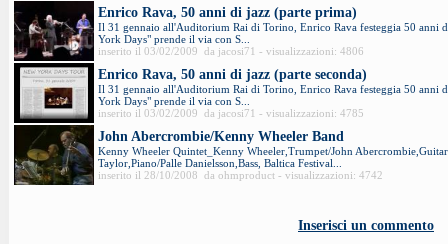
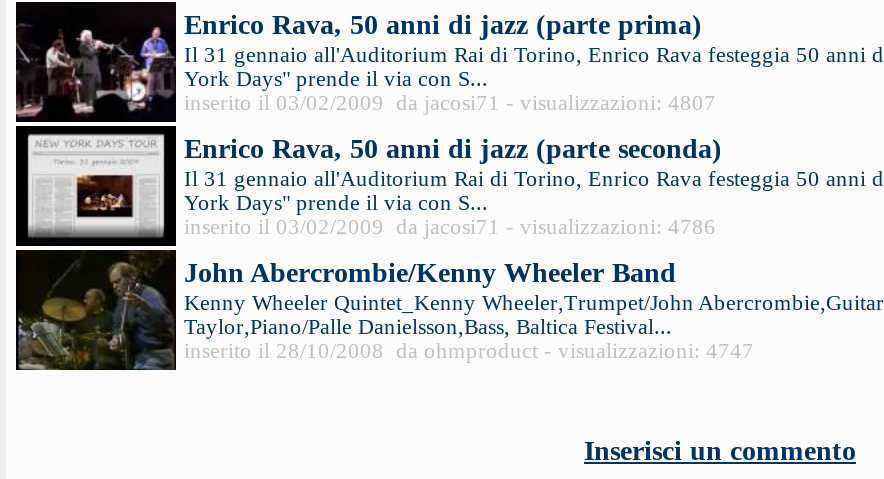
- inserito il 03/02/2009 da jacosi71 - visualizzazioni: 4806
+ inserito il 03/02/2009 da jacosi71 - visualizzazioni: 4807

- inserito il 03/02/2009 da jacosi71 - visualizzazioni: 4785
+ inserito il 03/02/2009 da jacosi71 - visualizzazioni: 4786

- inserito il 28/10/2008 da ohmproduct - visualizzazioni: 4742
+ inserito il 28/10/2008 da ohmproduct - visualizzazioni: 4747
